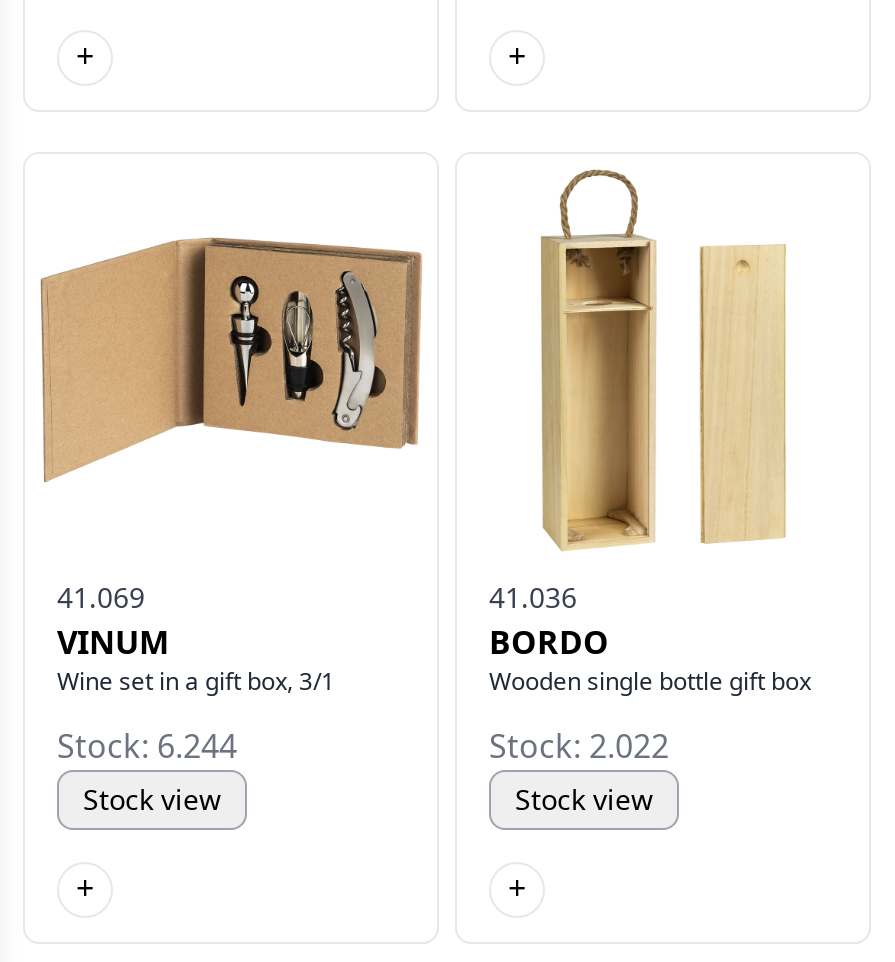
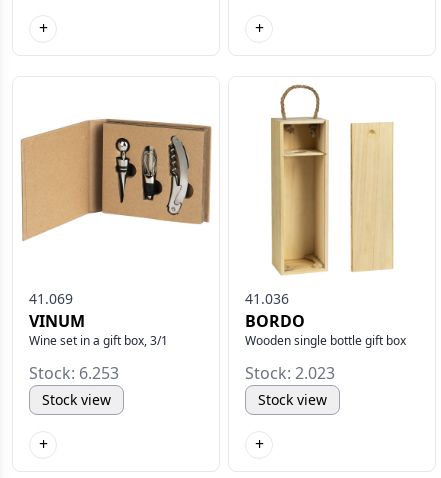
- Stock: 6.244
+ Stock: 6.253

- Stock: 2.022
+ Stock: 2.023
